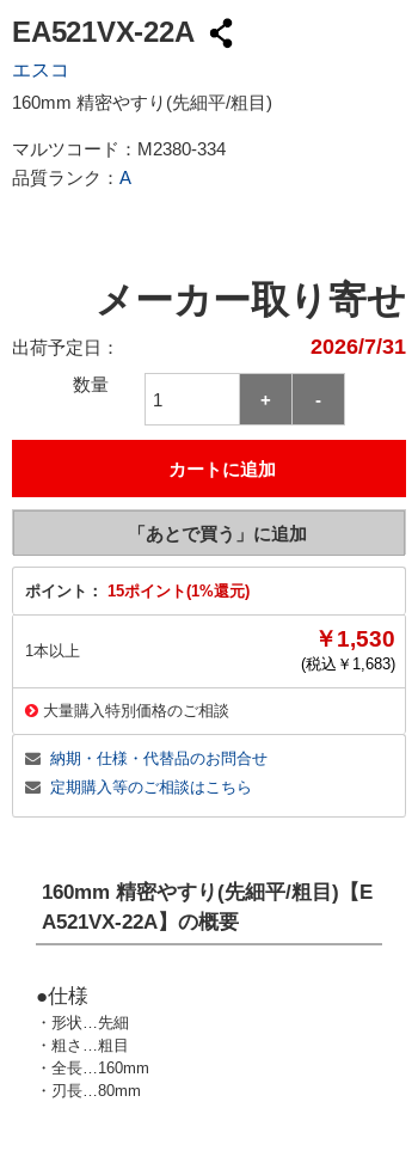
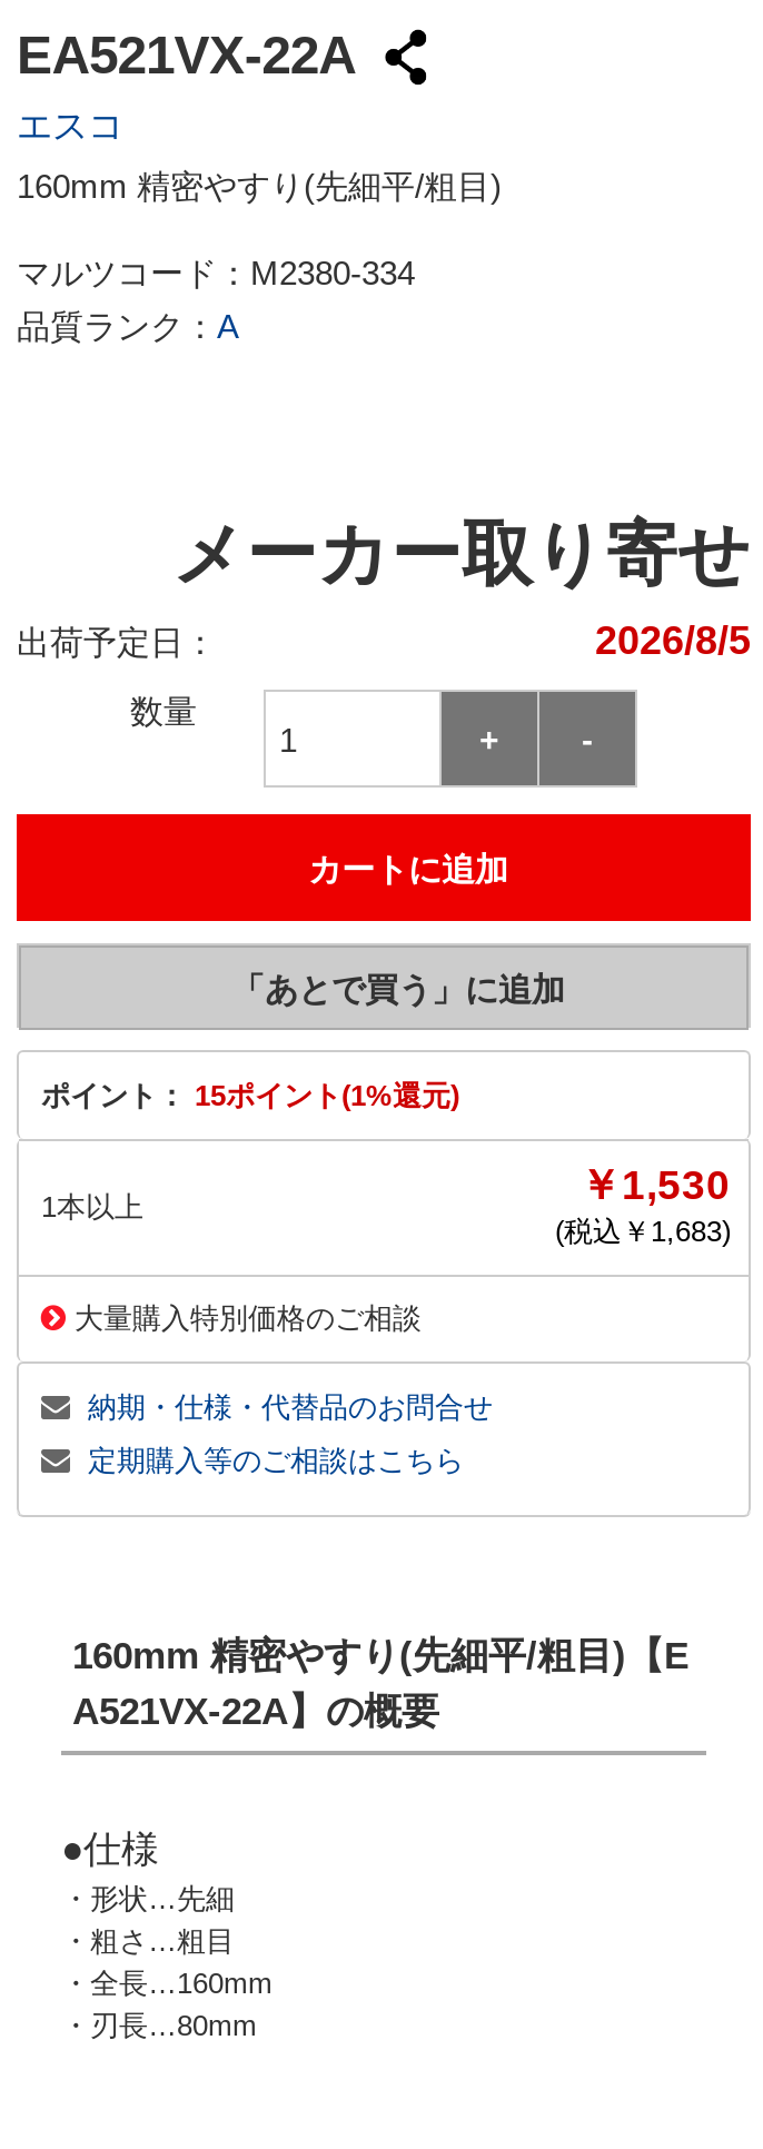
- 2026/7/31
+ 2026/8/5
